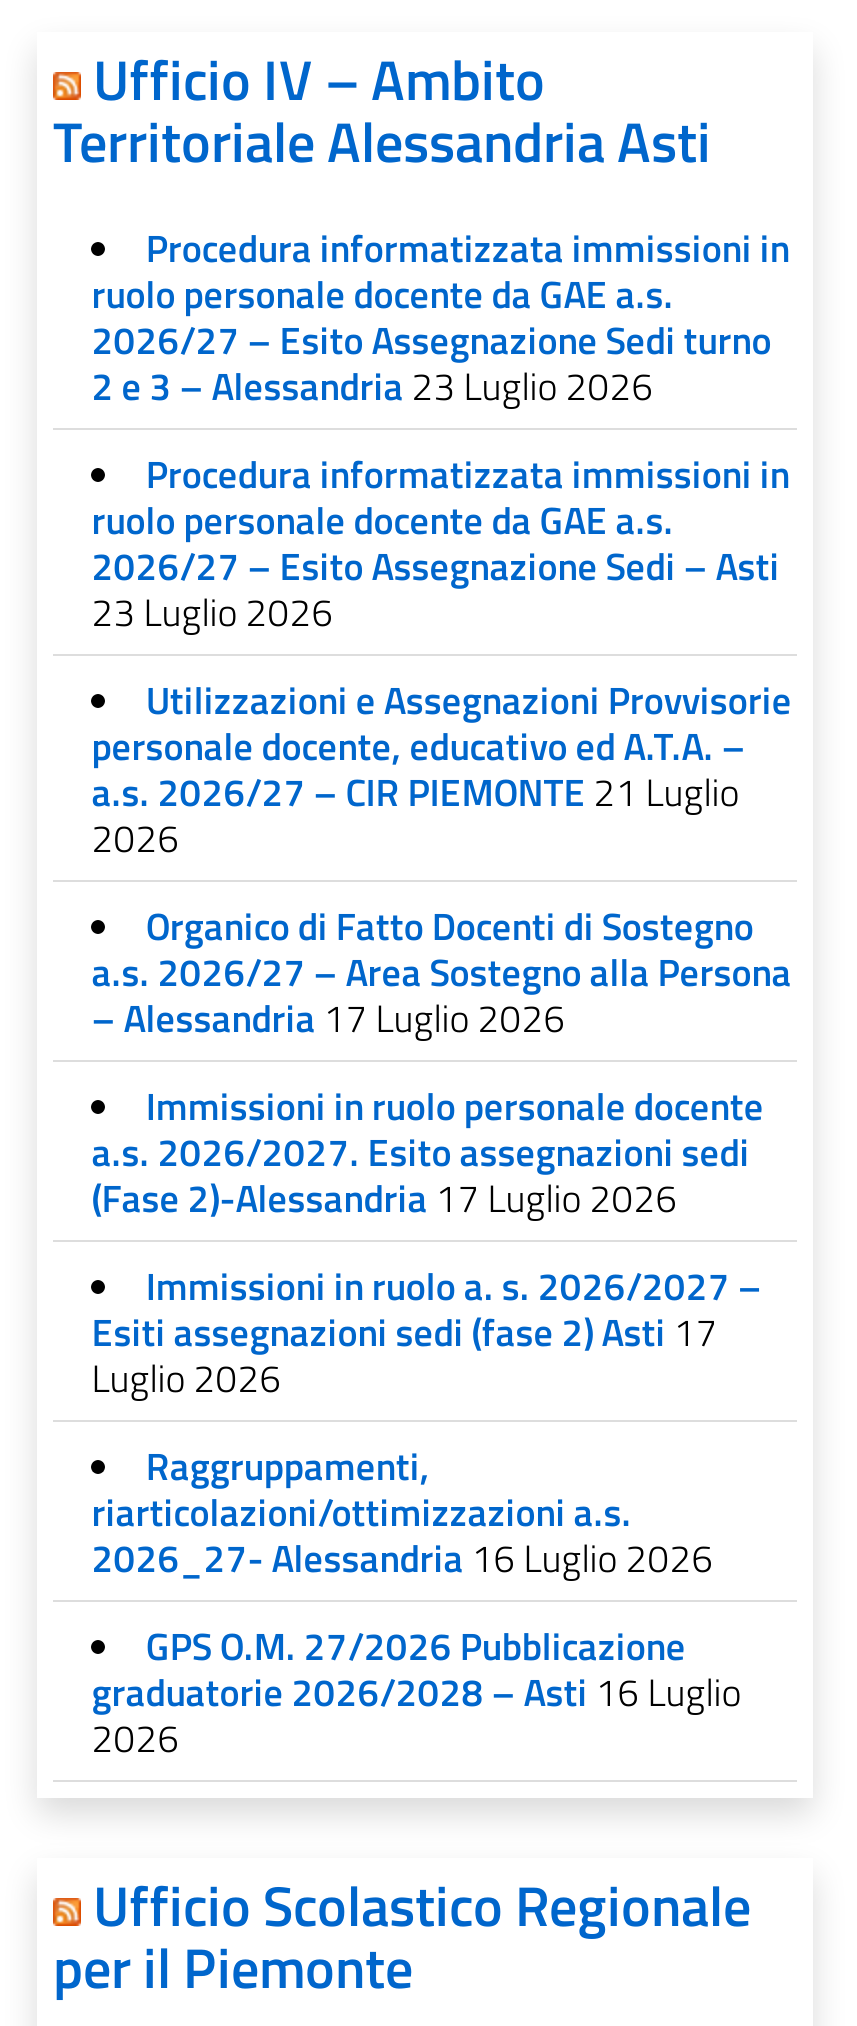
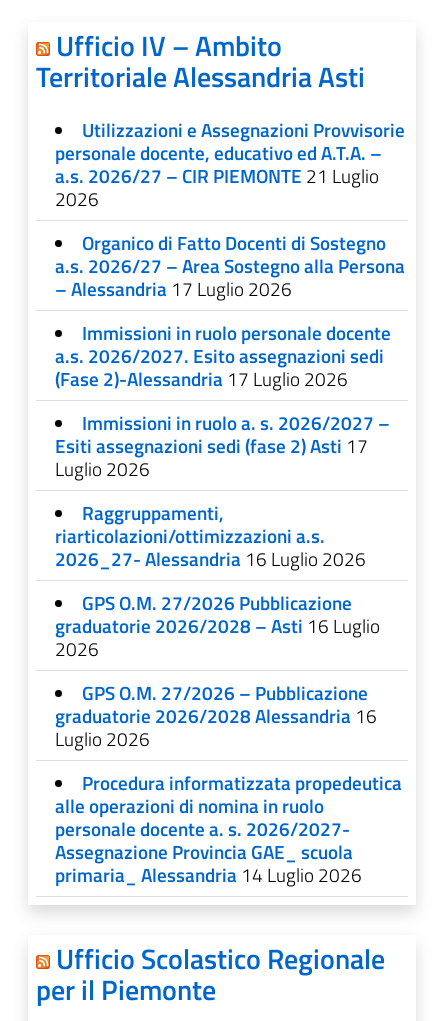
- Procedura informatizzata immissioni in
- ruolo personale docente da GAE a.s.
- 2026/27 – Esito Assegnazione Sedi turno
- 2 e 3 – Alessandria 23 Luglio 2026
- Procedura informatizzata immissioni in
- ruolo personale docente da GAE a.s.
- 2026/27 – Esito Assegnazione Sedi – Asti
- 23 Luglio 2026

moved up: Utilizzazioni e Assegnazioni Provvisorie | personale docente, educativo ed A.T.A. – | a.s. 2026/27 – CIR PIEMONTE 21 Luglio | ... | graduatorie 2026/2028 – Asti 16 Luglio | 2026

+ GPS O.M. 27/2026 – Pubblicazione
+ graduatorie 2026/2028 Alessandria 16
+ Luglio 2026
+ Procedura informatizzata propedeutica
+ alle operazioni di nomina in ruolo
+ personale docente a. s. 2026/2027-
+ Assegnazione Provincia GAE_ scuola
+ primaria_ Alessandria 14 Luglio 2026
